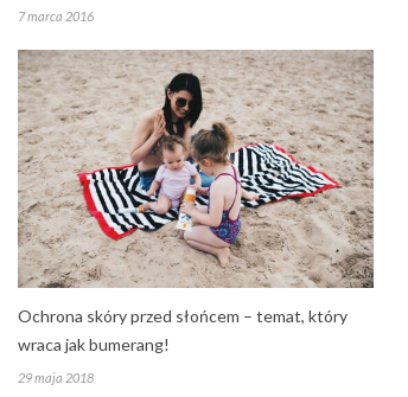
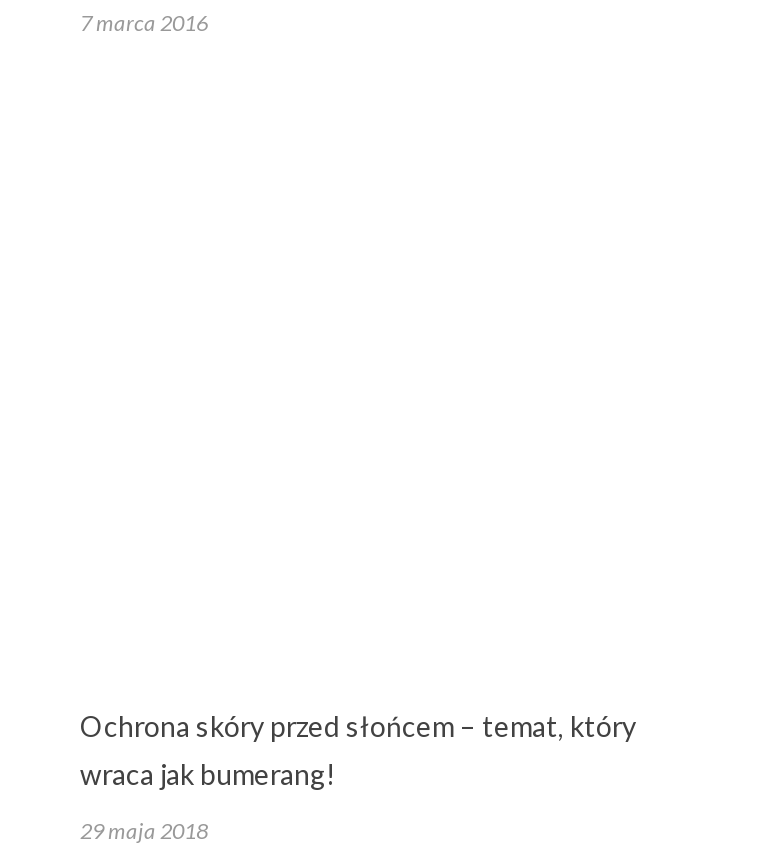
- [image]
